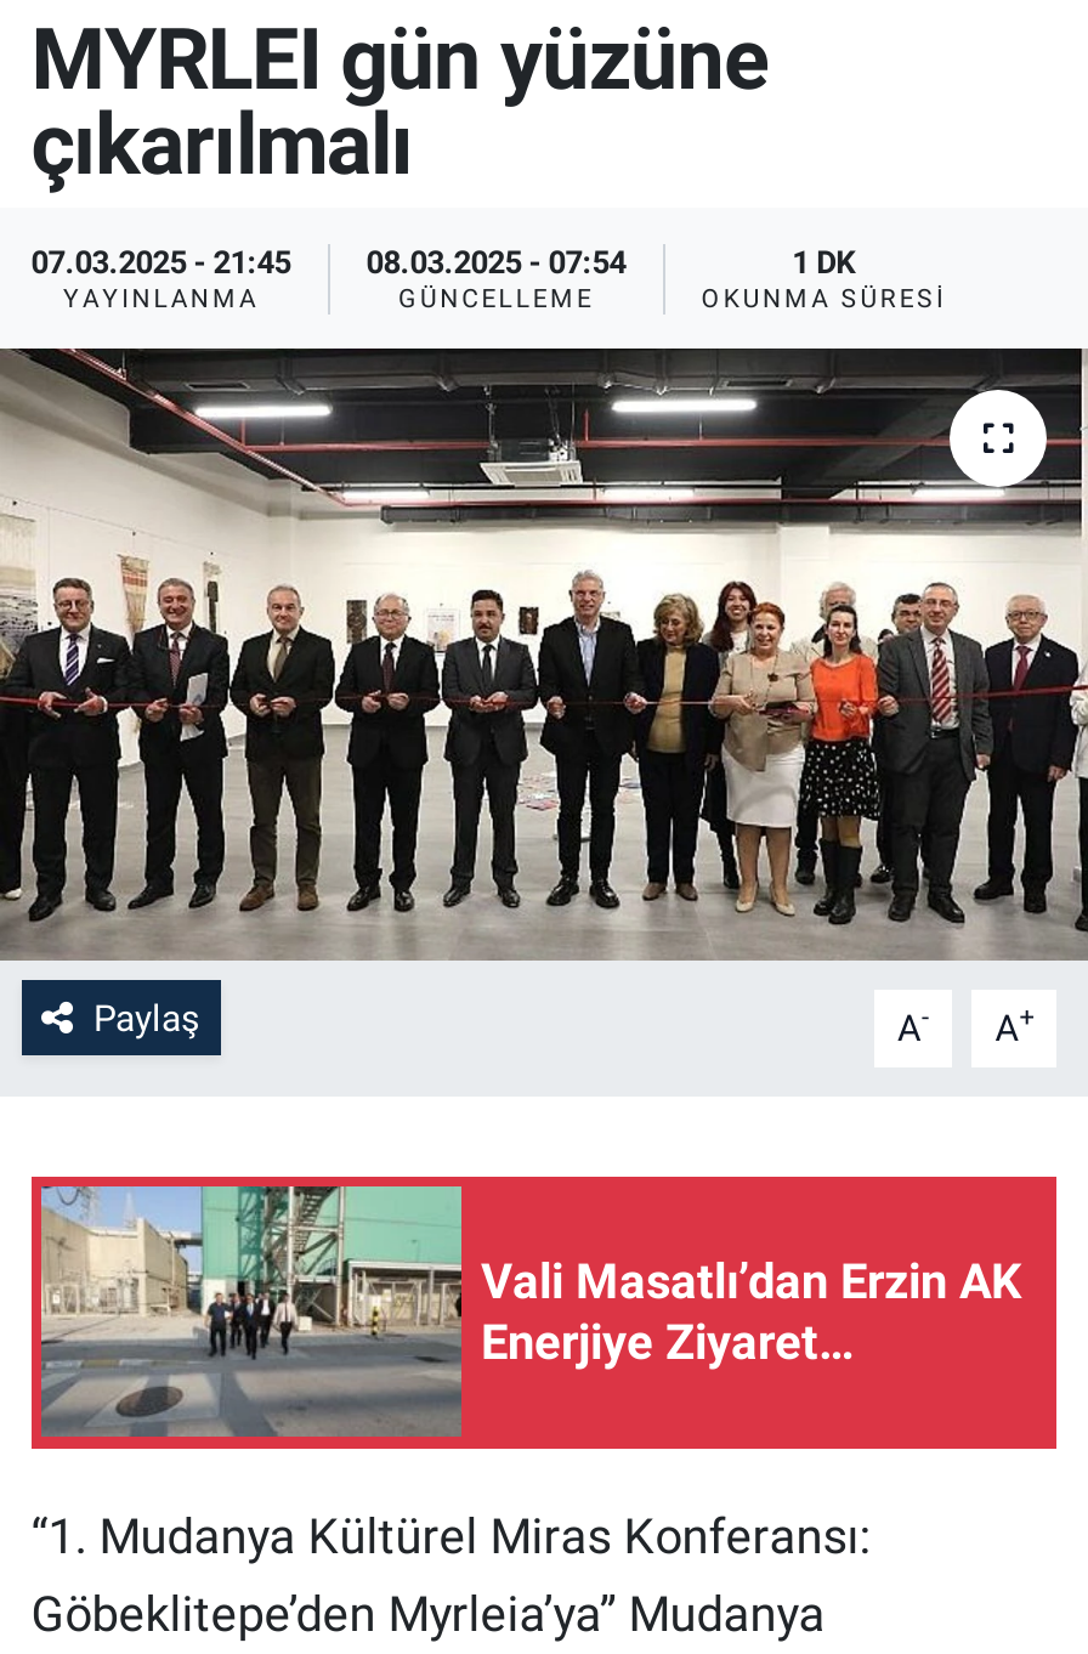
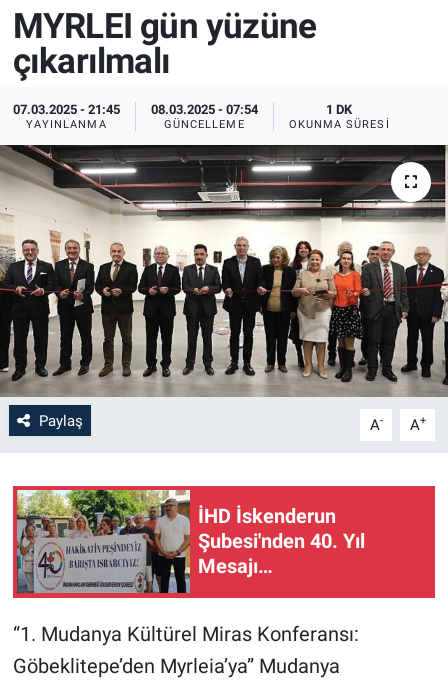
- [image]
- Vali Masatlı’dan Erzin AK
- Enerjiye Ziyaret…
+ [image]
+ İHD İskenderun
+ Şubesi'nden 40. Yıl
+ Mesajı…
